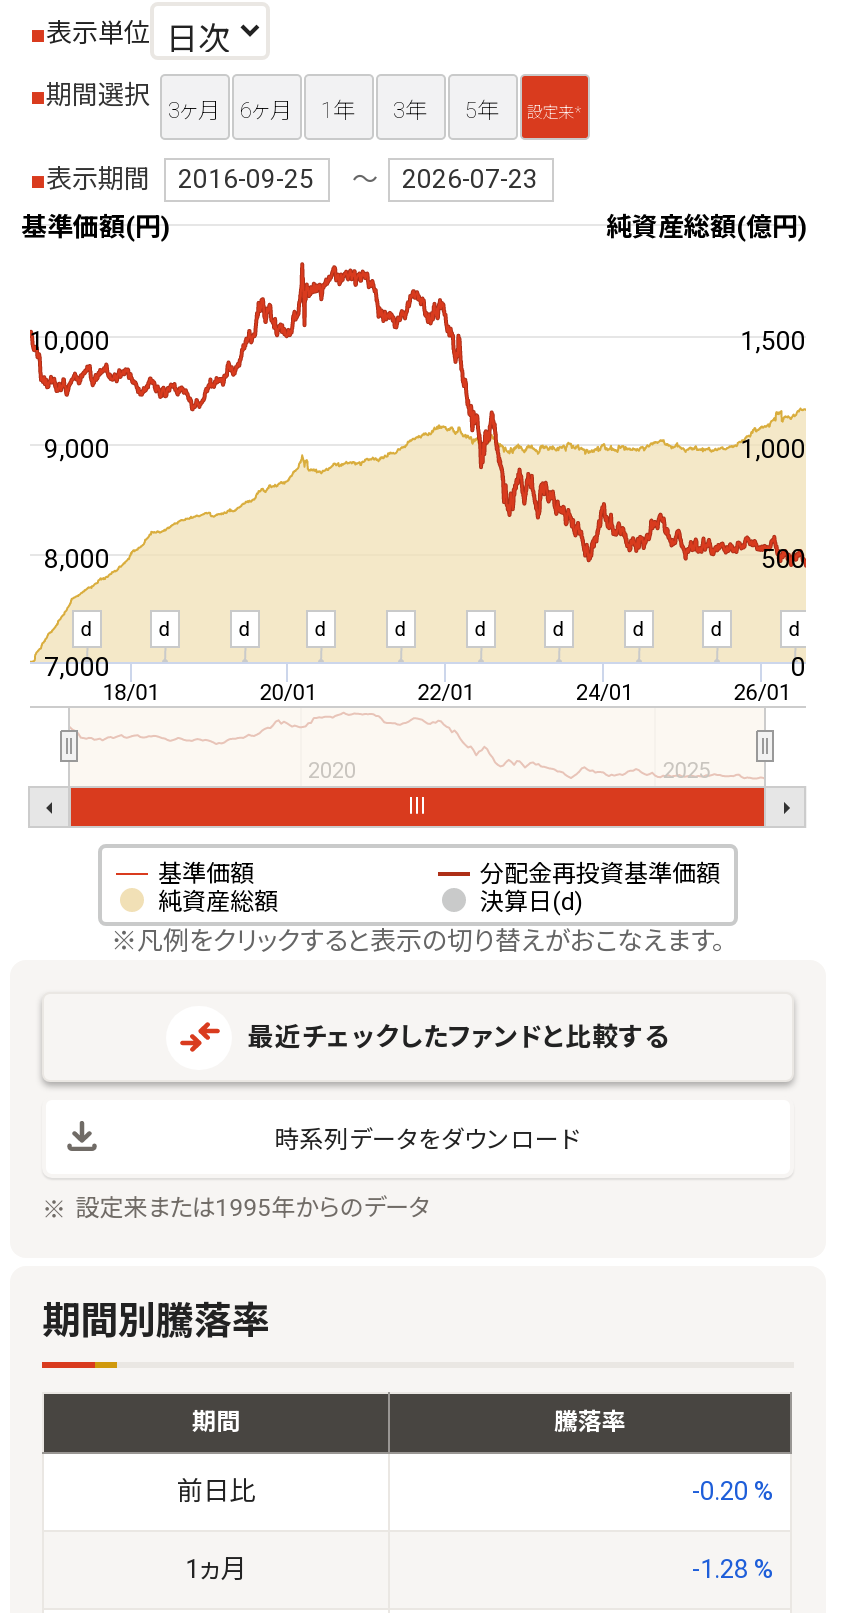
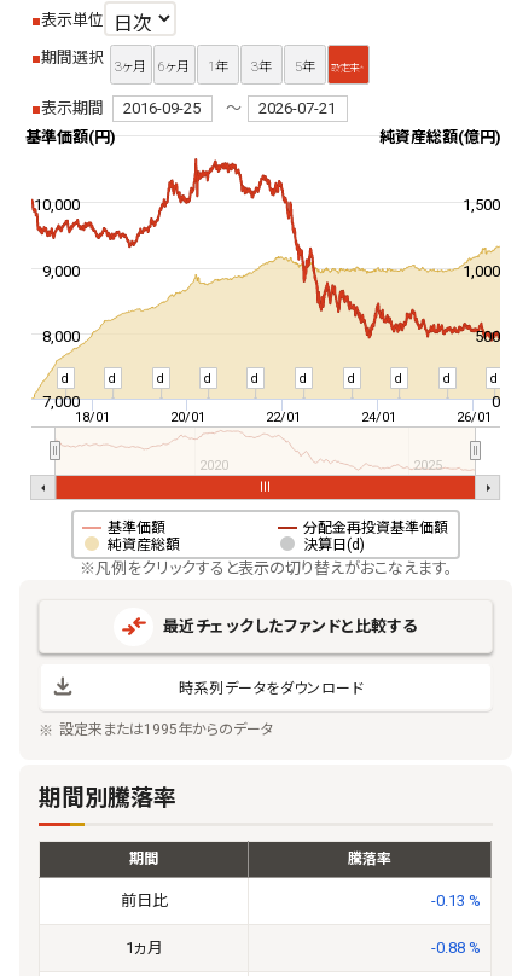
- 2026-07-23
+ 2026-07-21

- -0.20 %
+ -0.13 %

- -1.28 %
+ -0.88 %
